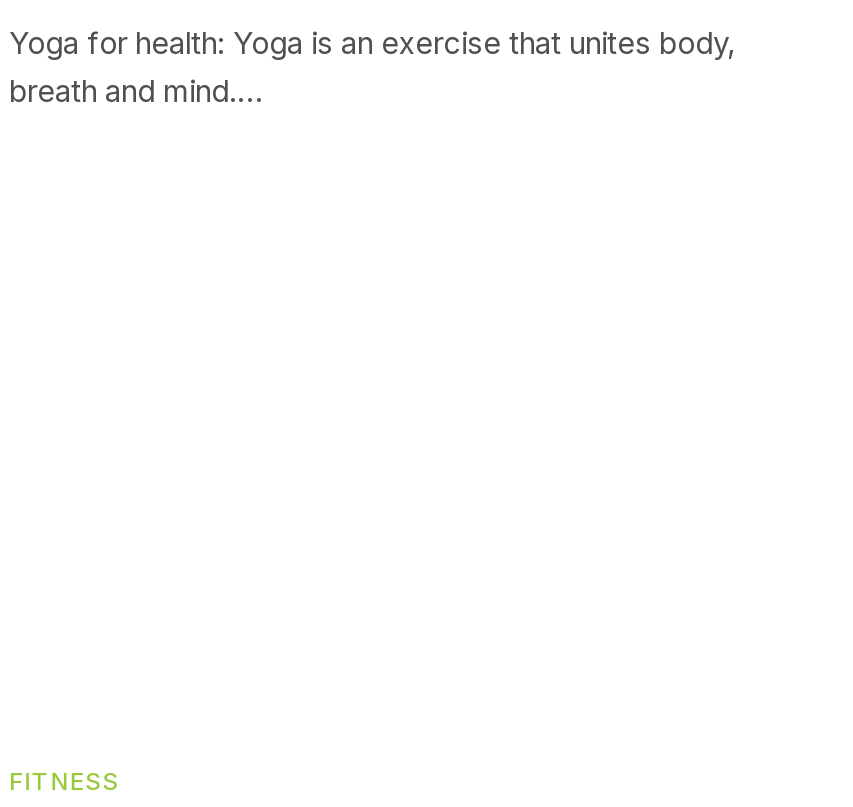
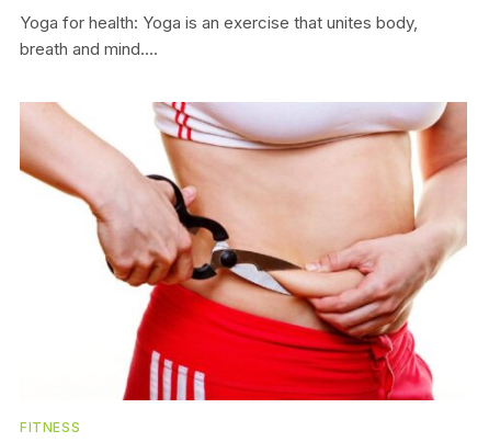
+ [image]
